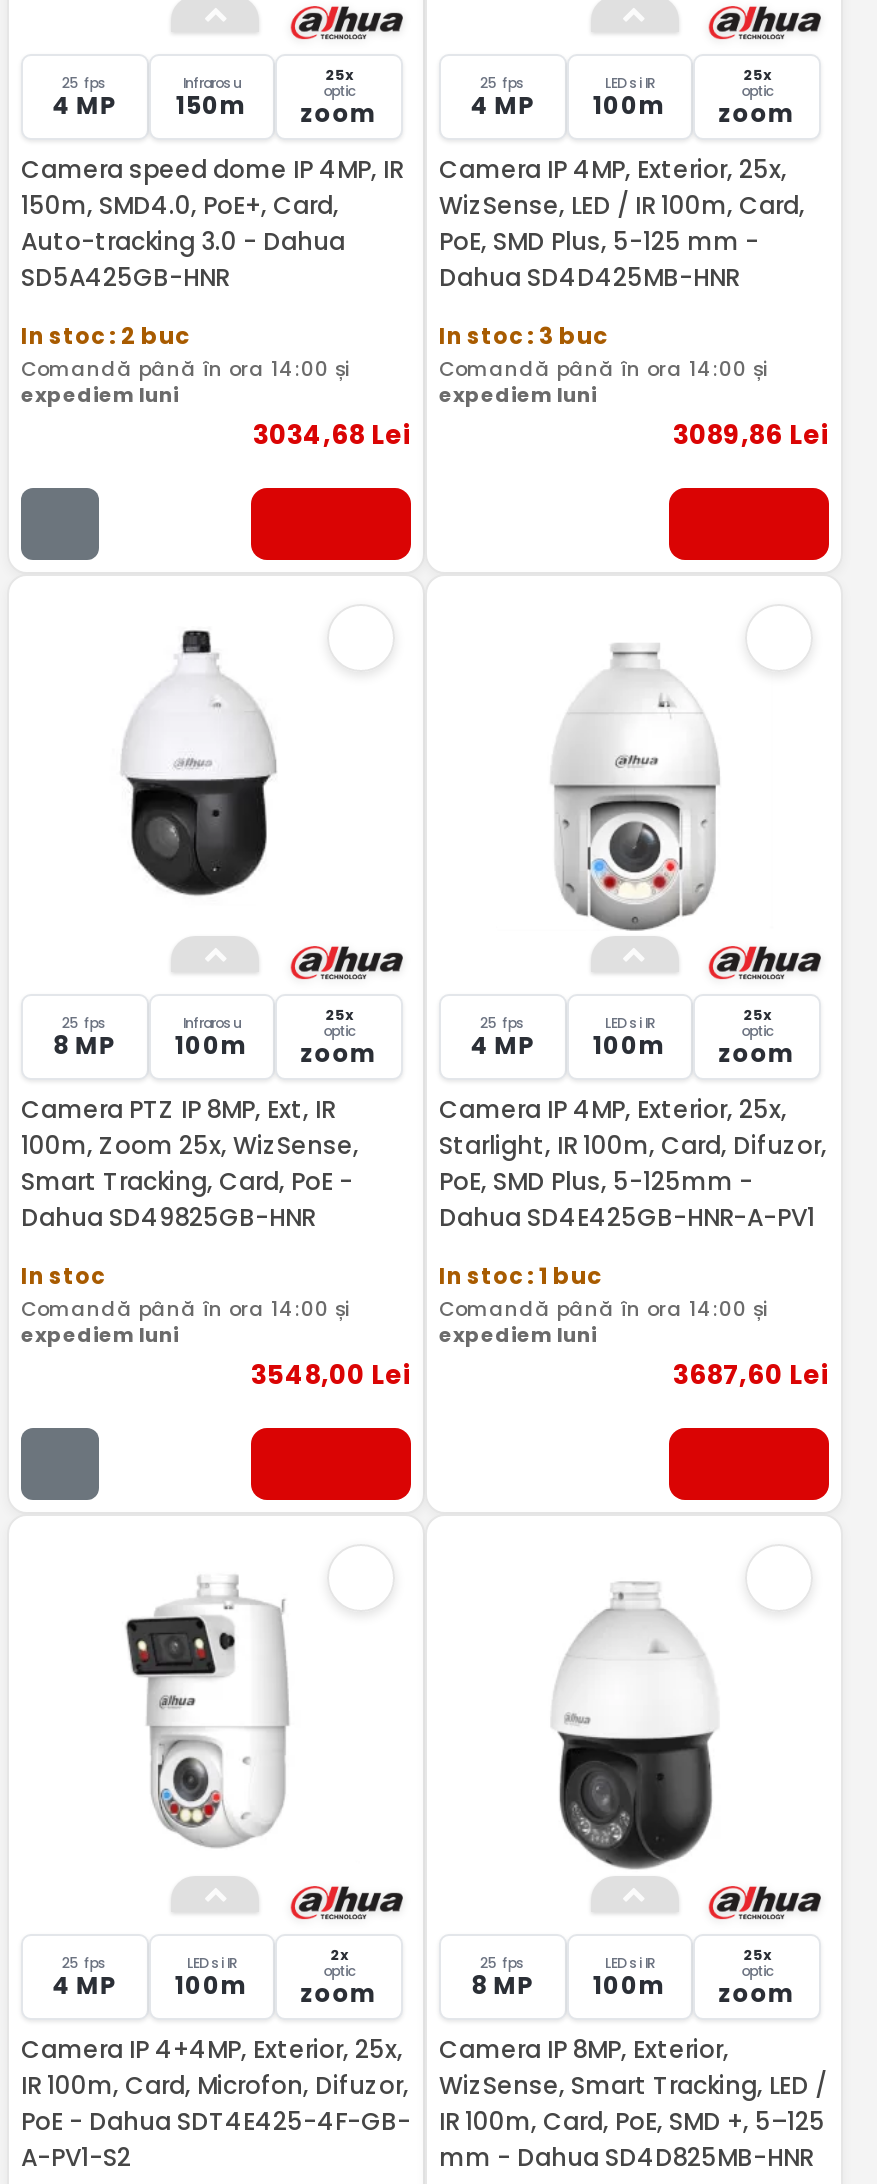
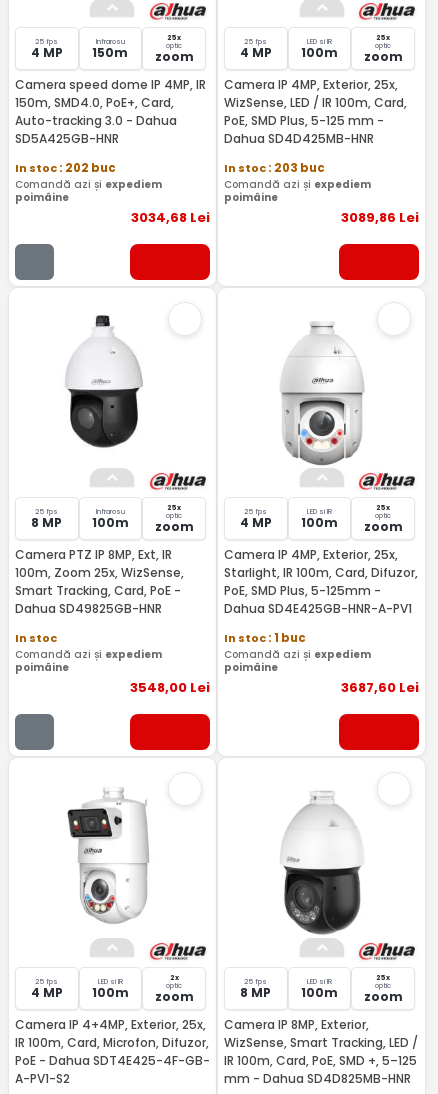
- In stoc: 2 buc
- Comandă până în ora 14:00 și
- expediem luni
+ In stoc: 202 buc
+ Comandă azi și expediem
+ poimâine

- In stoc: 3 buc
- Comandă până în ora 14:00 și
- expediem luni
+ In stoc: 203 buc
+ Comandă azi și expediem
+ poimâine

- Comandă până în ora 14:00 și
- expediem luni
+ Comandă azi și expediem
+ poimâine

- Comandă până în ora 14:00 și
- expediem luni
+ Comandă azi și expediem
+ poimâine
